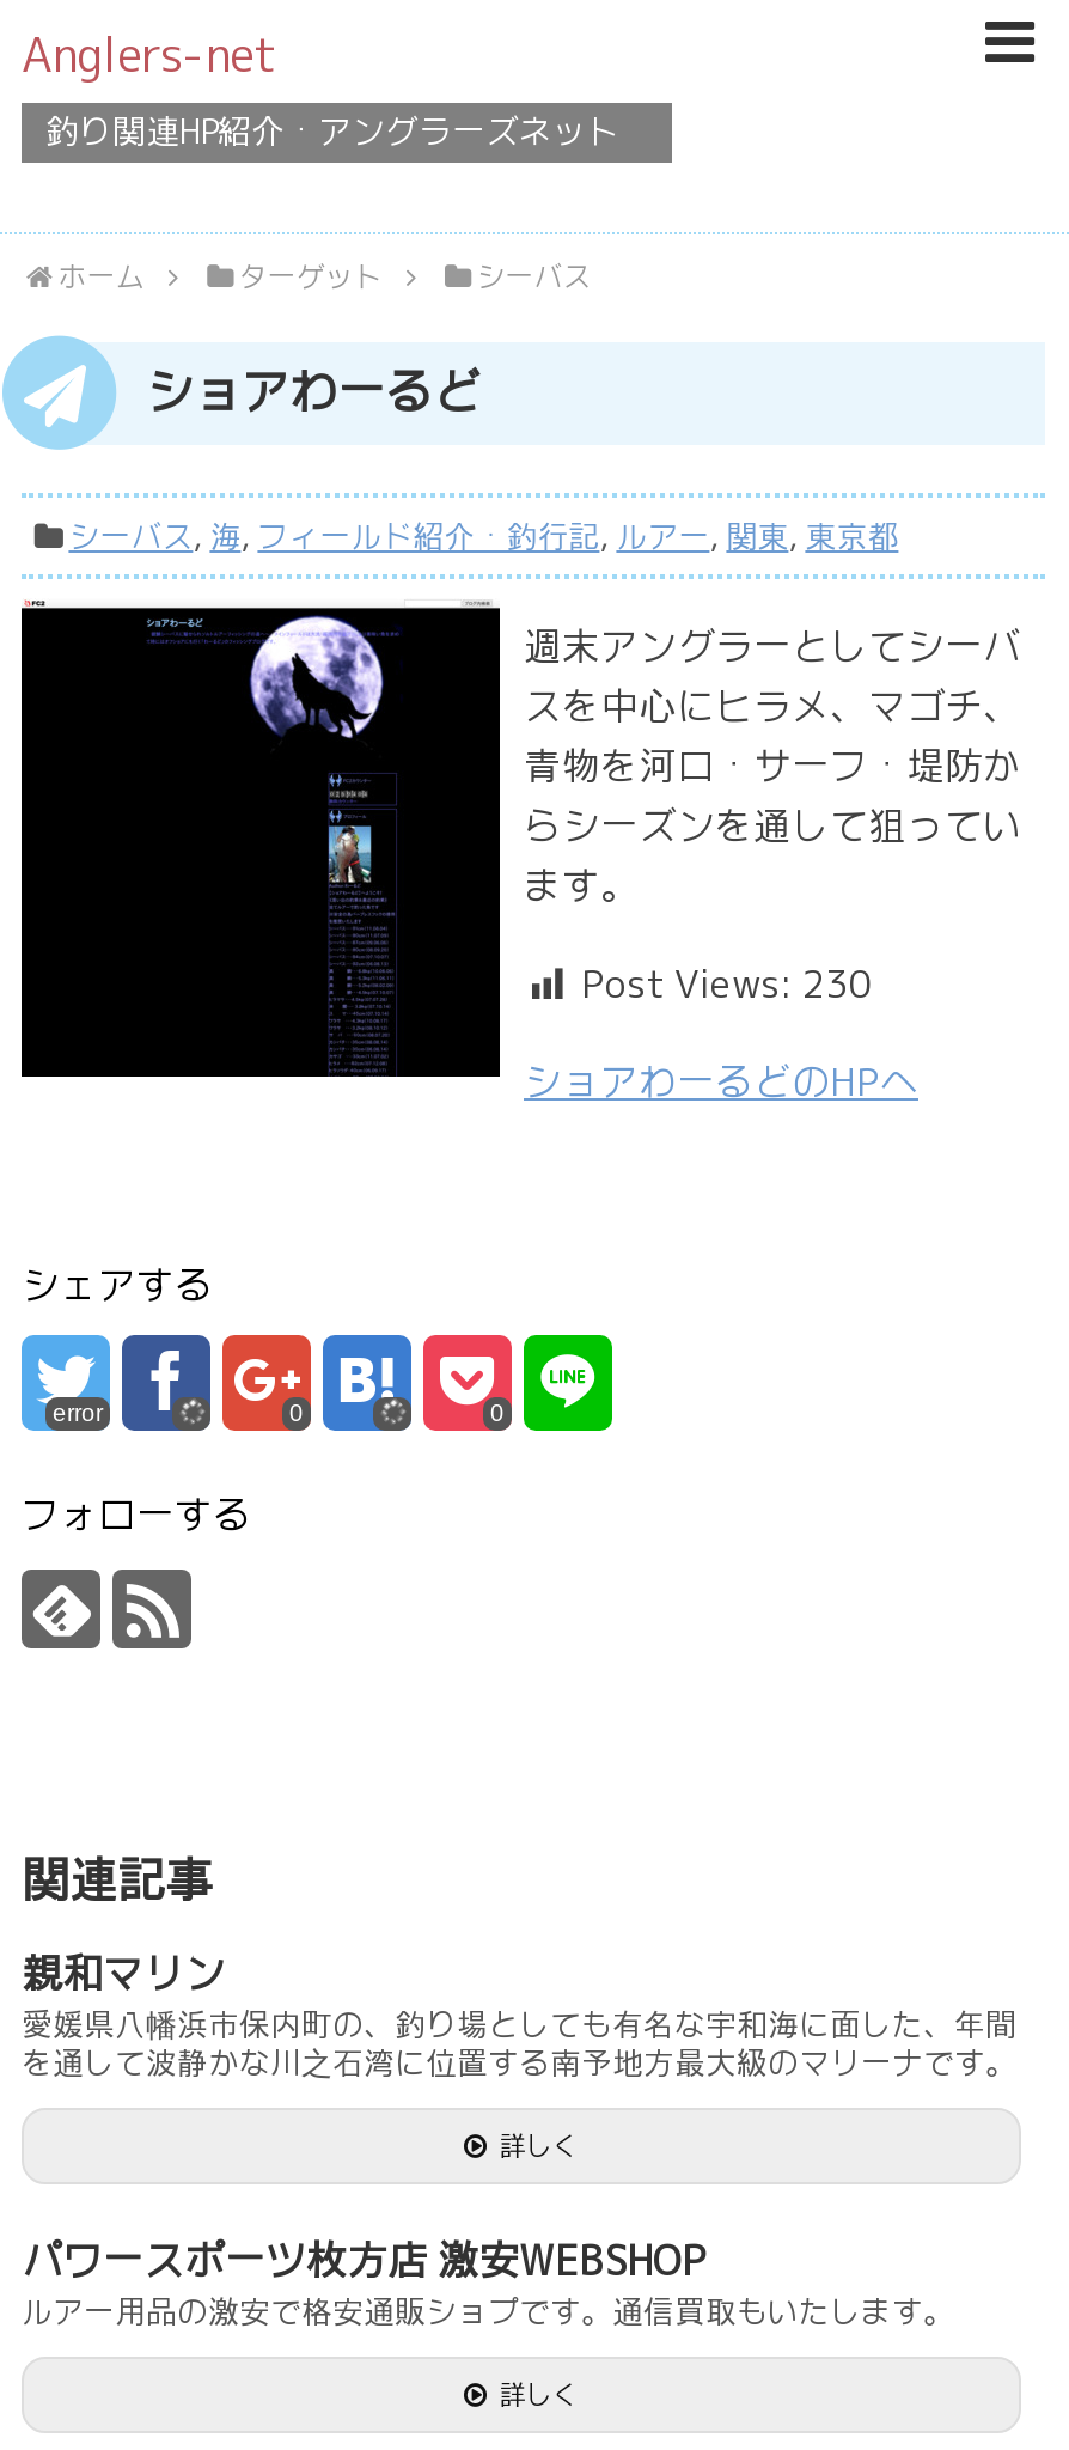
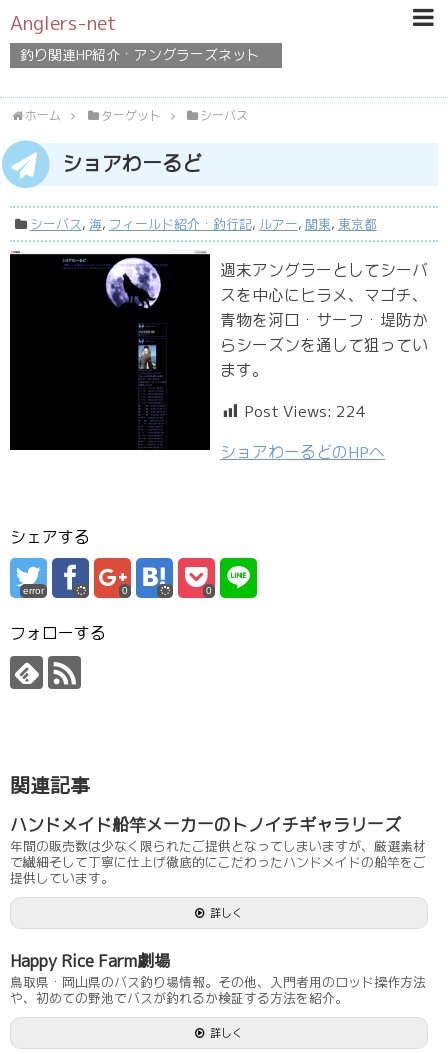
- Post Views: 230
+ Post Views: 224

- 親和マリン
- 愛媛県八幡浜市保内町の、釣り場としても有名な宇和海に面した、年間
- を通して波静かな川之石湾に位置する南予地方最大級のマリーナです。
+ ハンドメイド船竿メーカーのトノイチギャラリーズ
+ 年間の販売数は少なく限られたご提供となってしまいますが、厳選素材
+ で繊細そして丁寧に仕上げ徹底的にこだわったハンドメイドの船竿をご
+ 提供しています。

- パワースポーツ枚方店 激安WEBSHOP
- ルアー用品の激安で格安通販ショプです。通信買取もいたします。
+ Happy Rice Farm劇場
+ 鳥取県・岡山県のバス釣り場情報。その他、入門者用のロッド操作方法
+ や、初めての野池でバスが釣れるか検証する方法を紹介。
